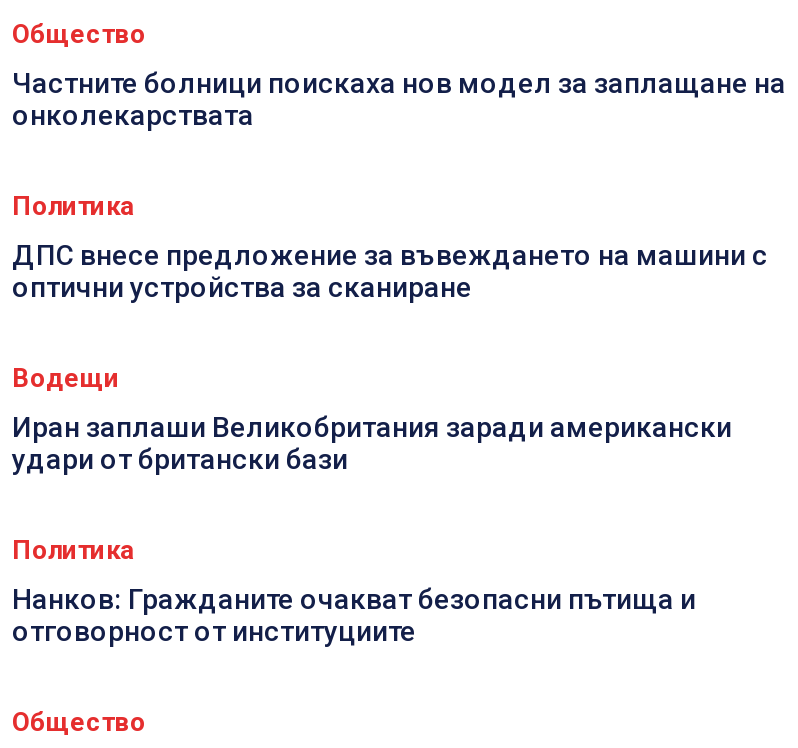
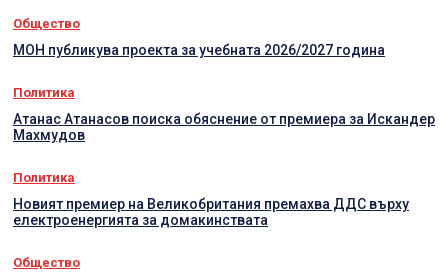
- Частните болници поискаха нов модел за заплащане на
- онколекарствата
+ МОН публикува проекта за учебната 2026/2027 година

- ДПС внесе предложение за въвеждането на машини с
- оптични устройства за сканиране
- Водещи
- Иран заплаши Великобритания заради американски
- удари от британски бази
+ Атанас Атанасов поиска обяснение от премиера за Искандер
+ Махмудов

- Нанков: Гражданите очакват безопасни пътища и
- отговорност от институциите
+ Новият премиер на Великобритания премахва ДДС върху
+ електроенергията за домакинствата
